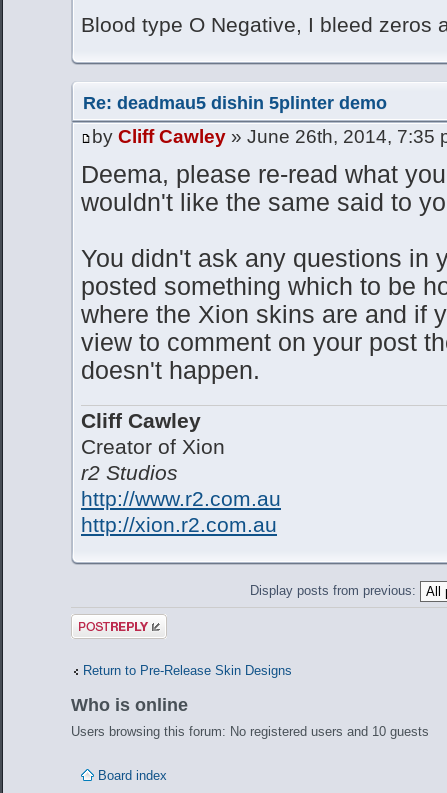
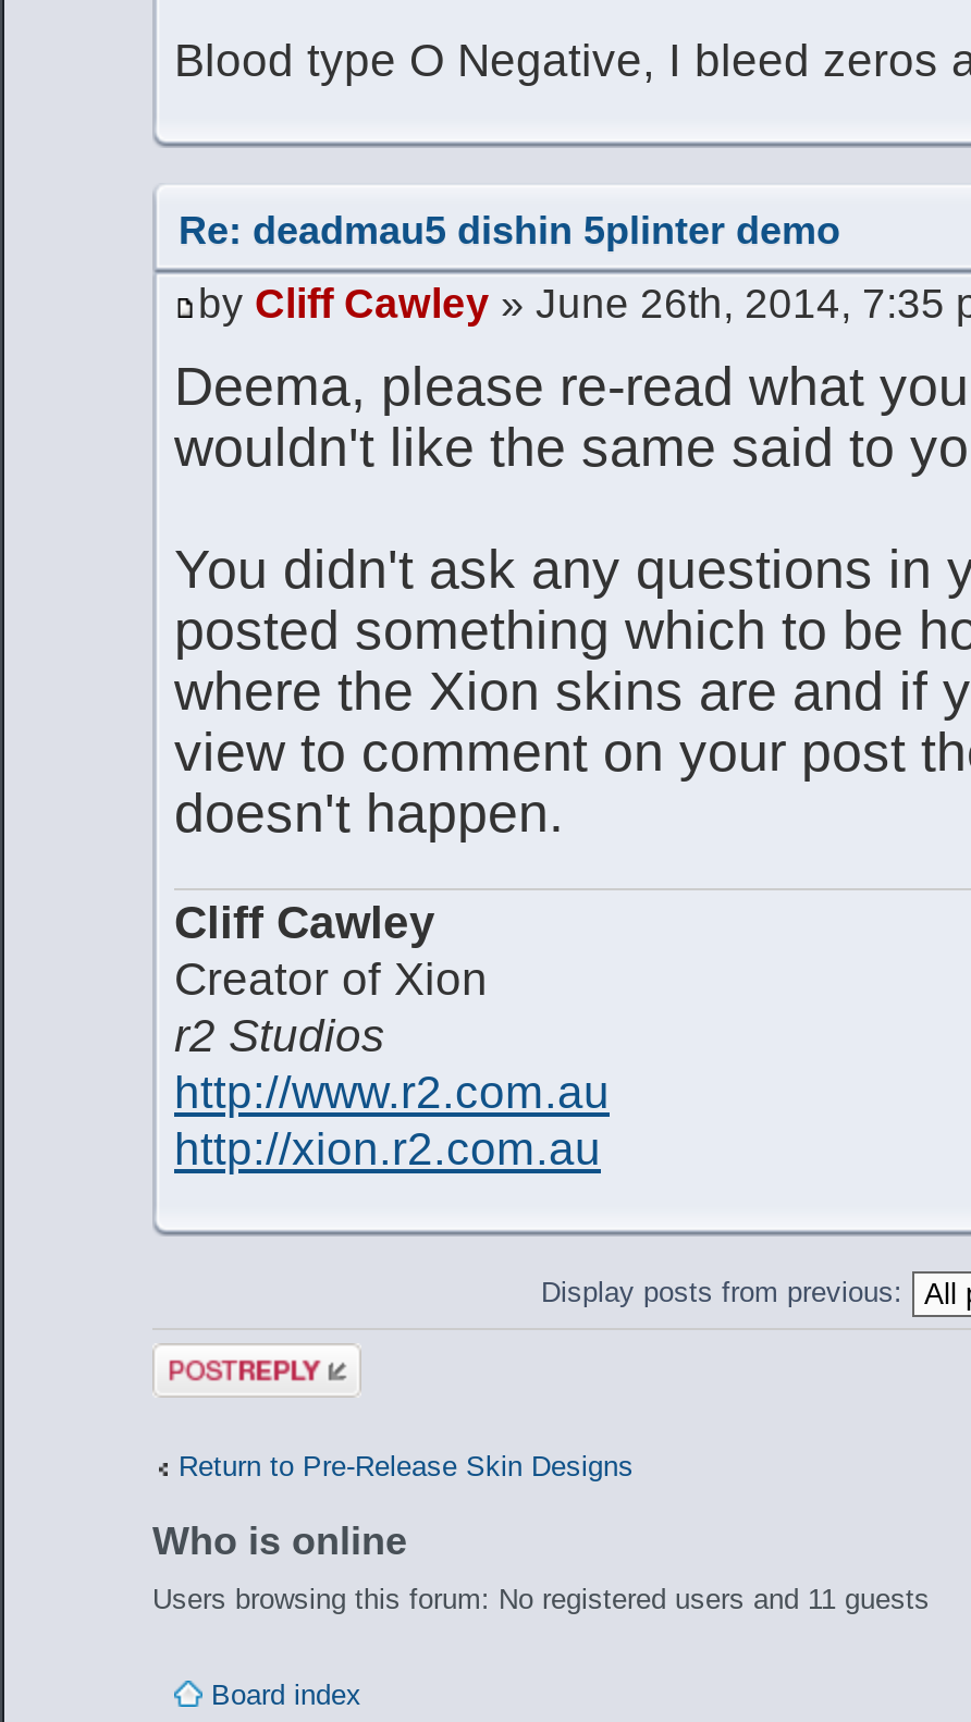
- Users browsing this forum: No registered users and 10 guests
+ Users browsing this forum: No registered users and 11 guests
